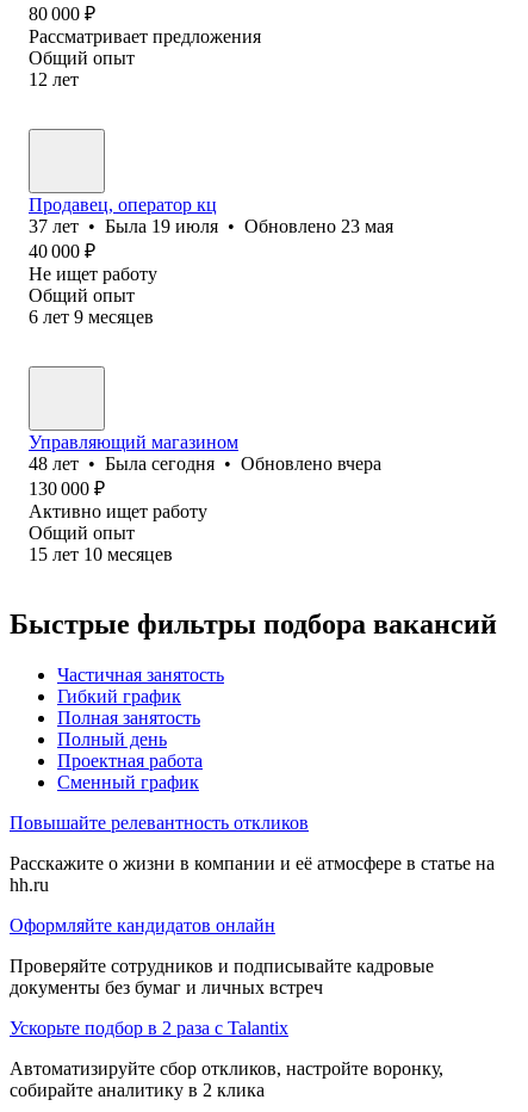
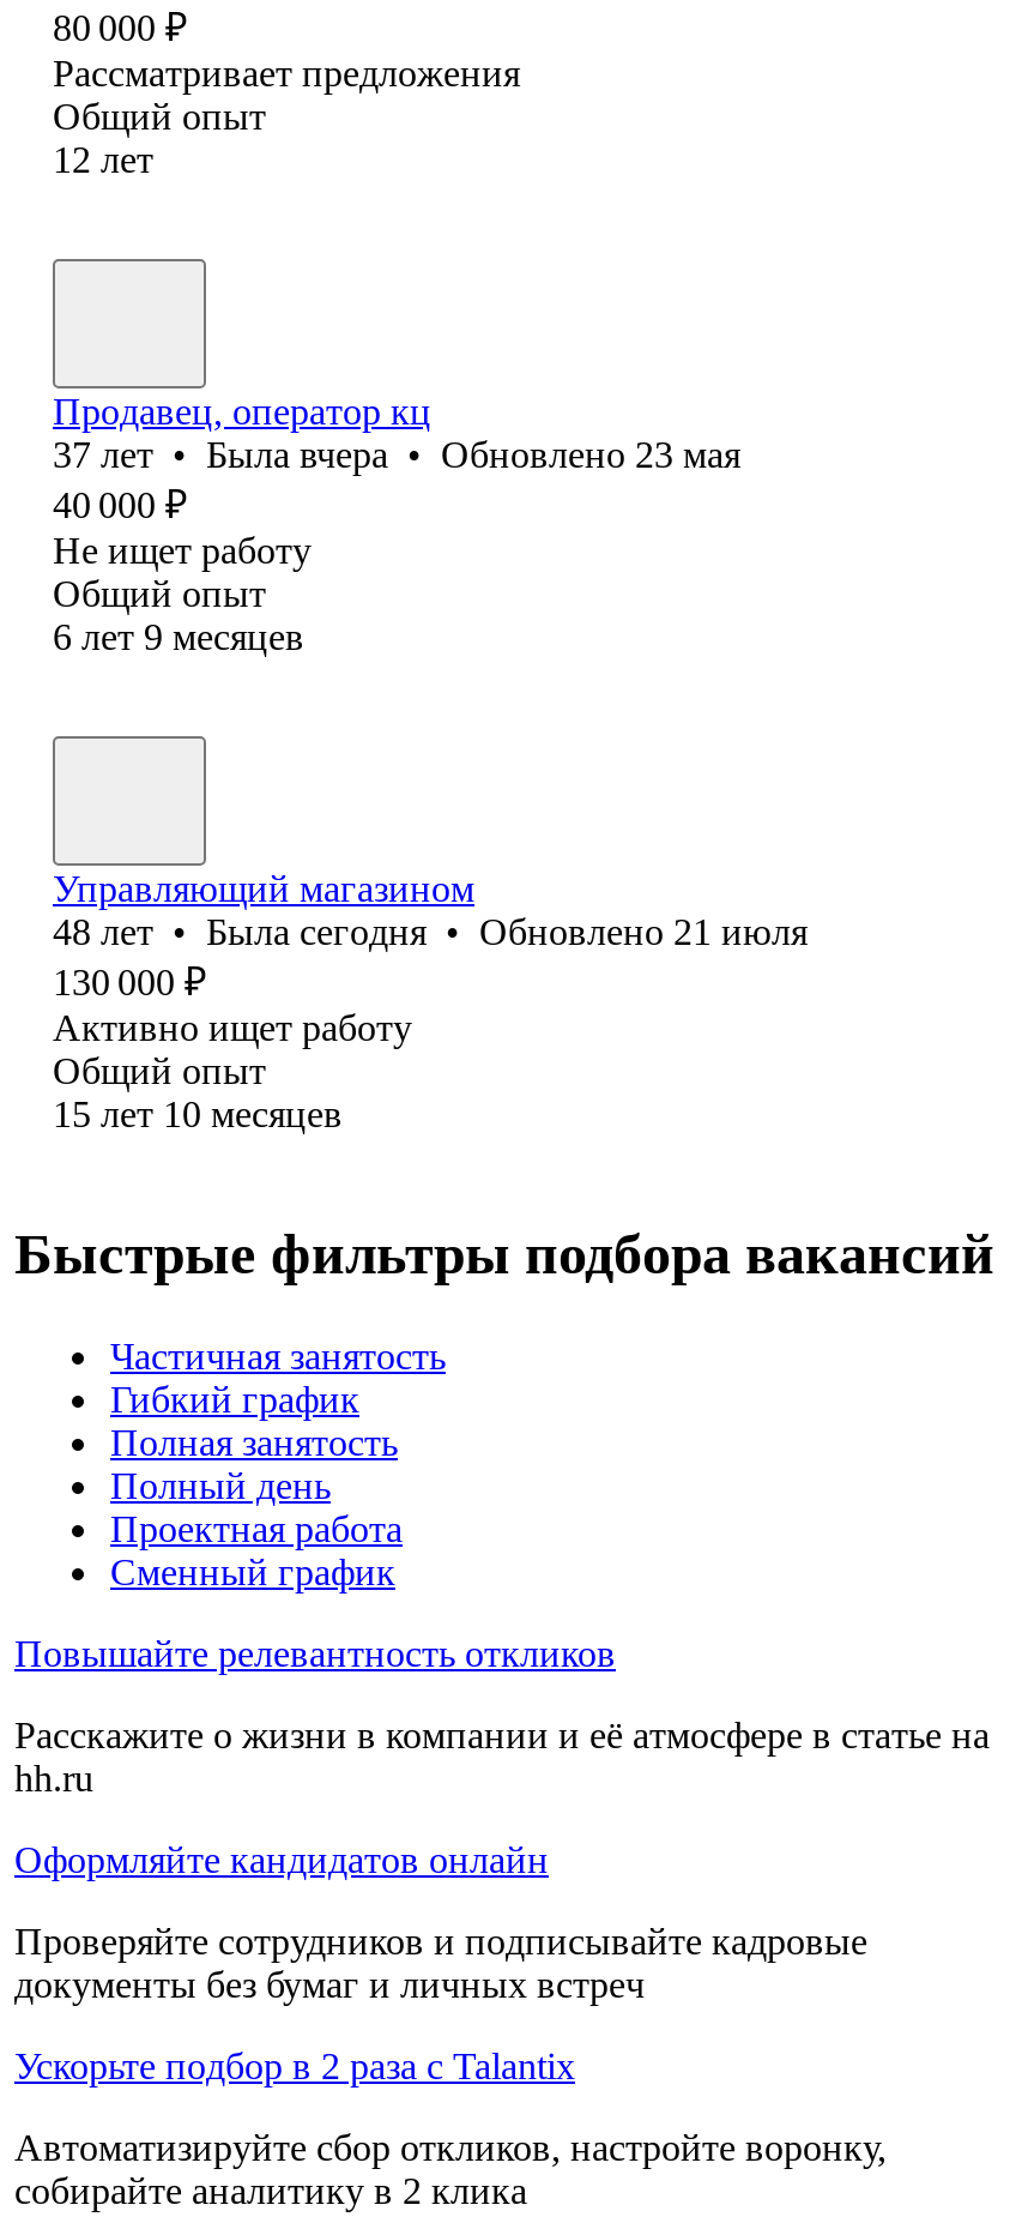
- 37 лет • Была 19 июля • Обновлено 23 мая
+ 37 лет • Была вчера • Обновлено 23 мая

- 48 лет • Была сегодня • Обновлено вчера
+ 48 лет • Была сегодня • Обновлено 21 июля
